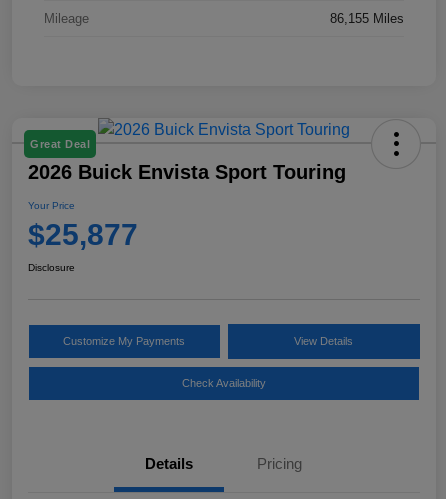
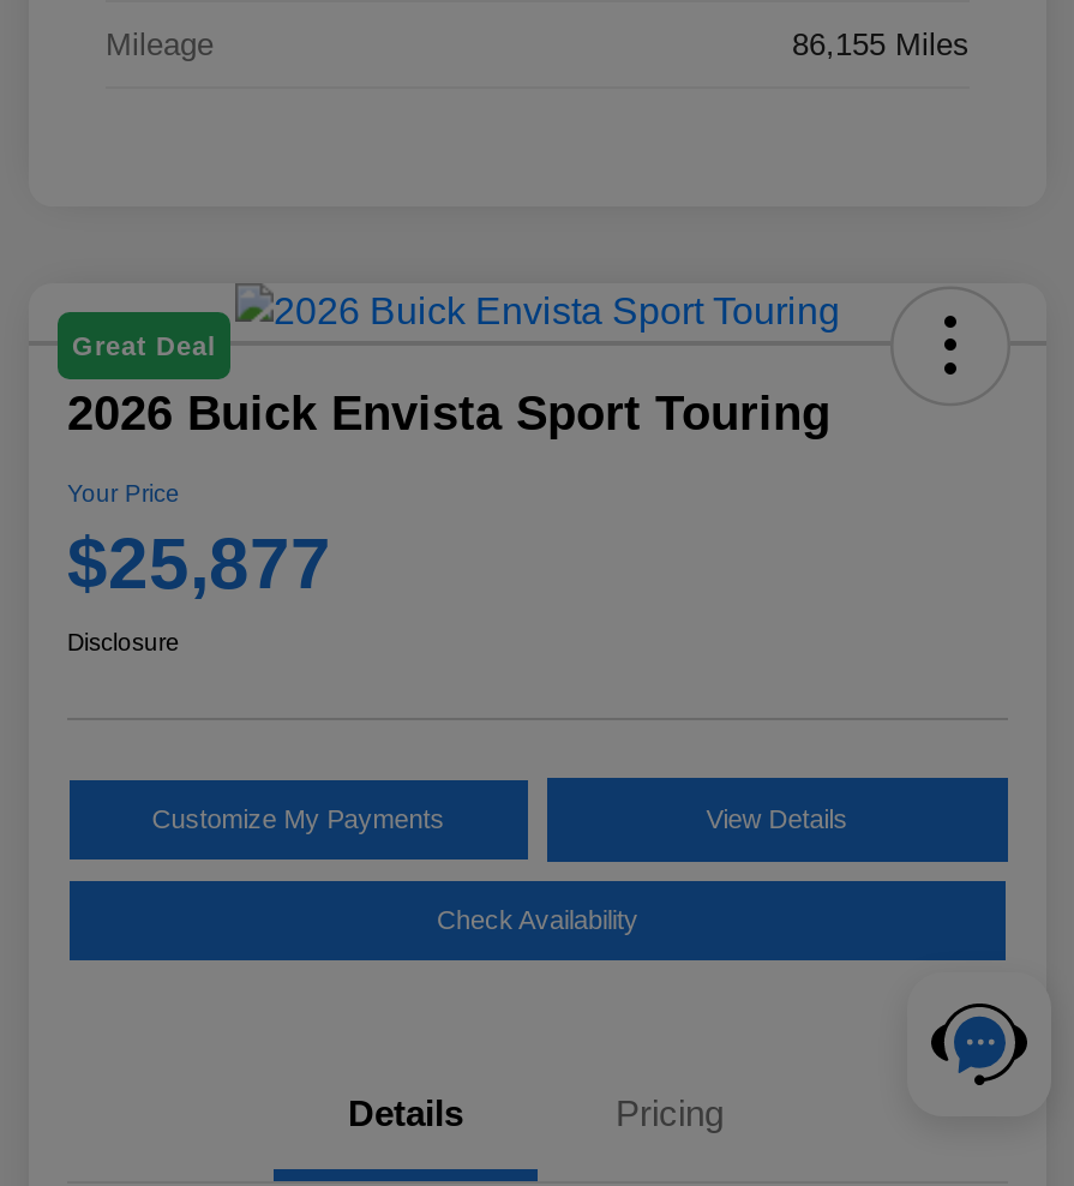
+ [image]
